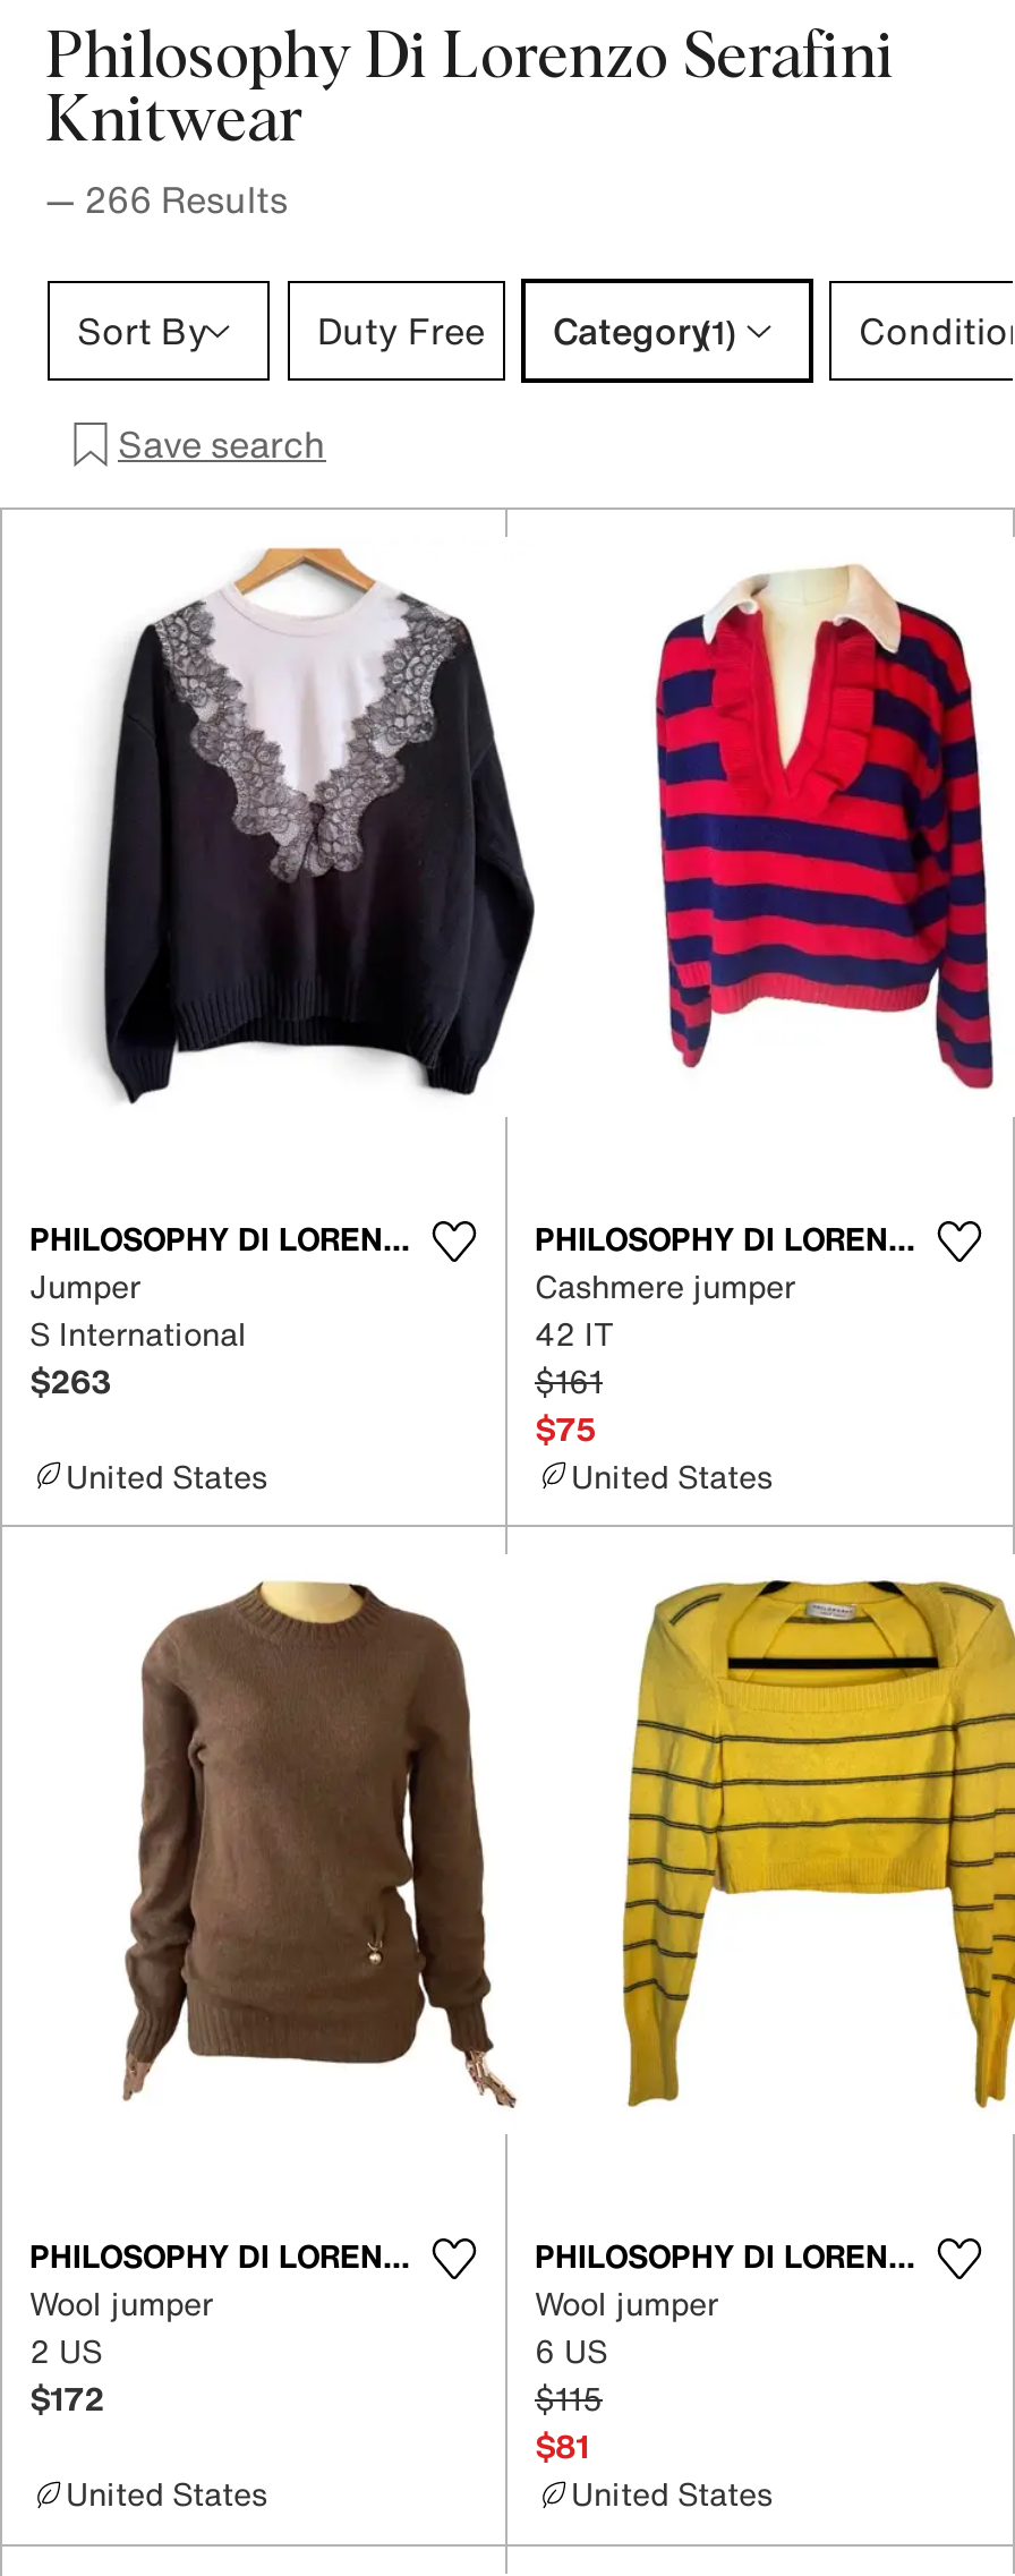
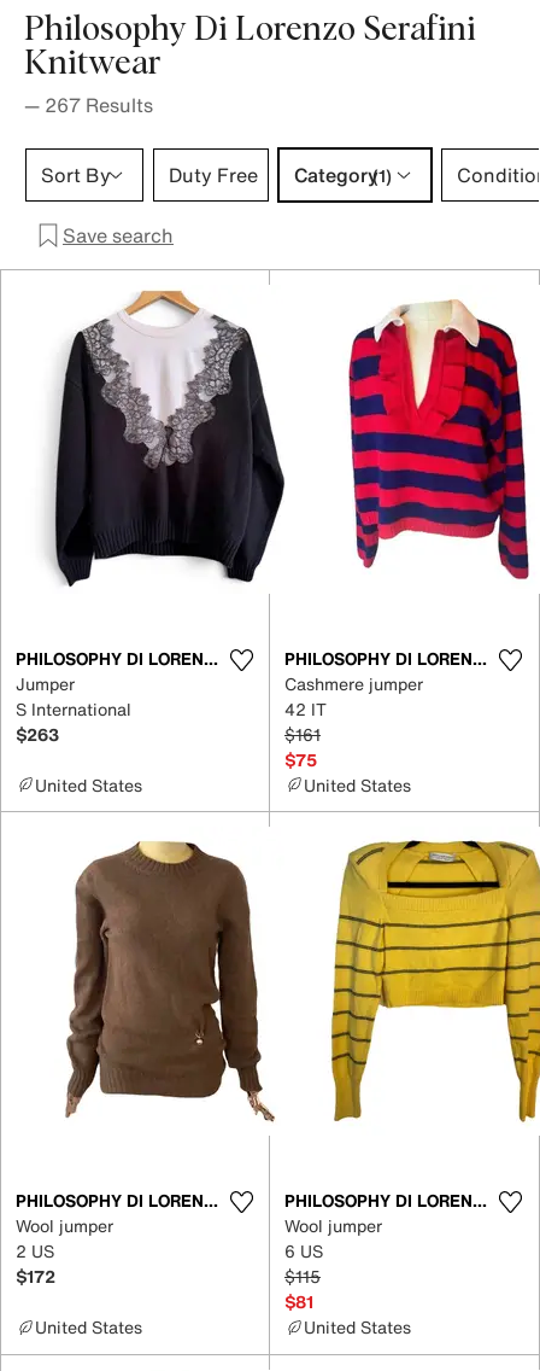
- — 266 Results
+ — 267 Results
